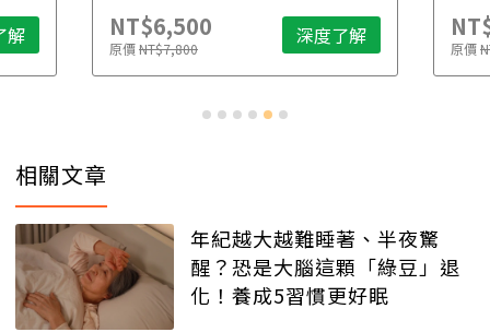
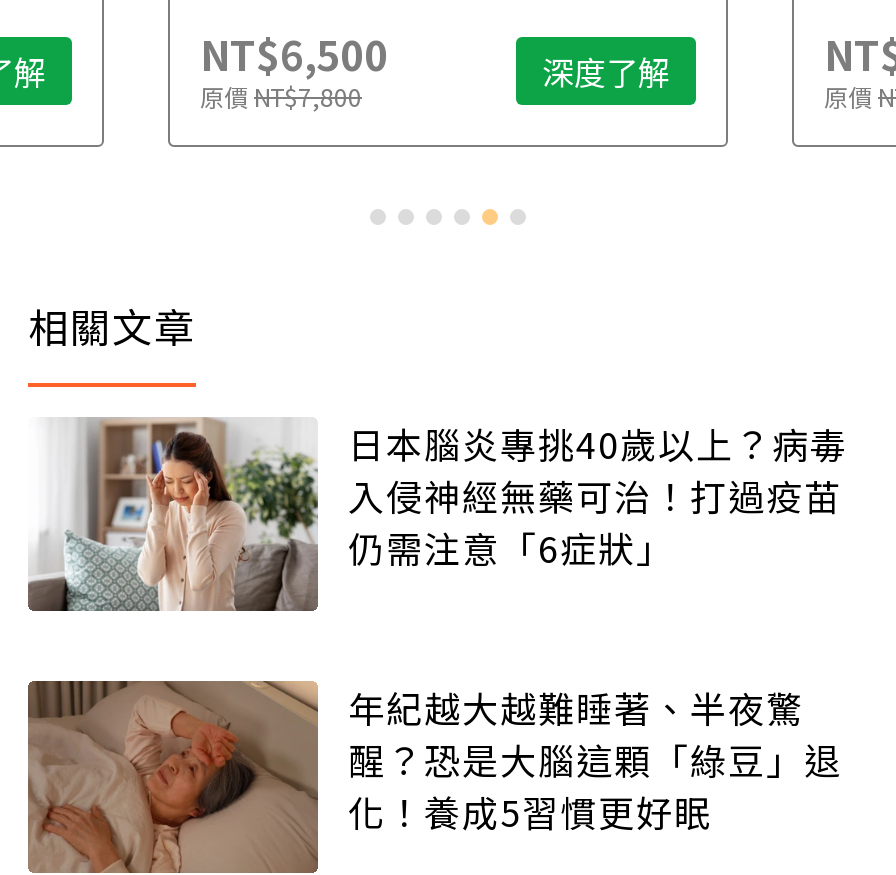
+ [image]
+ 日本腦炎專挑40歲以上？病毒
+ 入侵神經無藥可治！打過疫苗
+ 仍需注意「6症狀」
